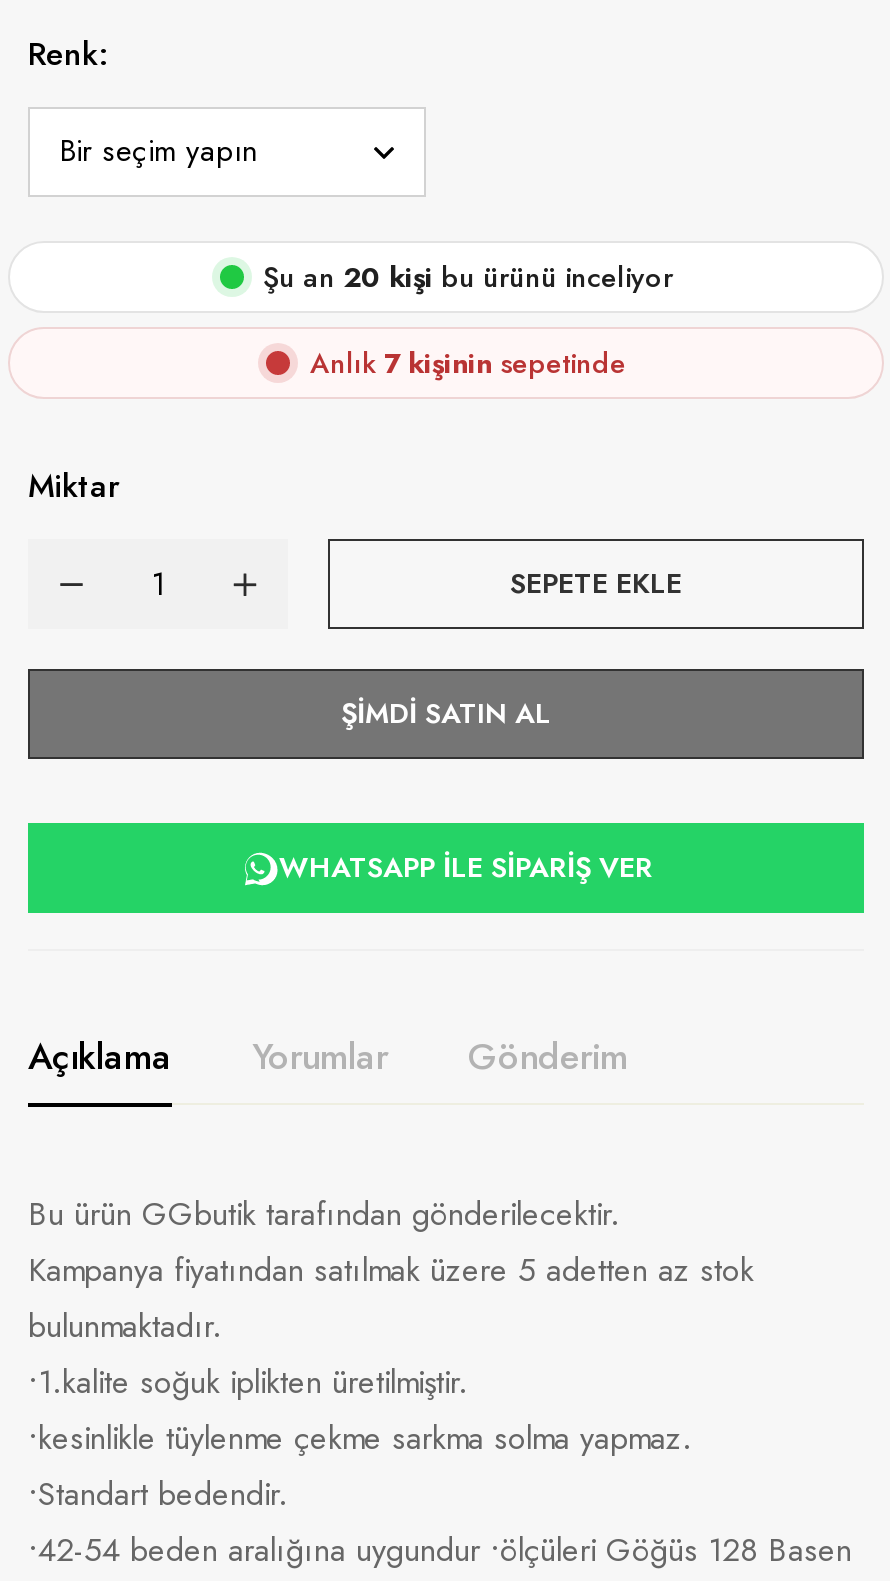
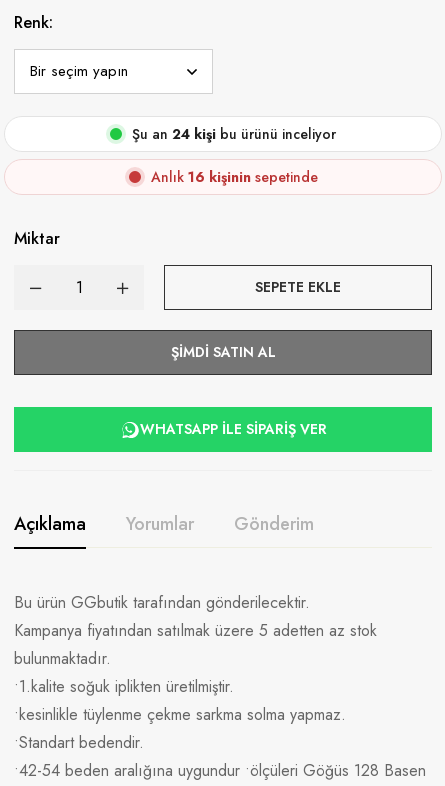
- Şu an 20 kişi bu ürünü inceliyor
+ Şu an 24 kişi bu ürünü inceliyor

- Anlık 7 kişinin sepetinde
+ Anlık 16 kişinin sepetinde
